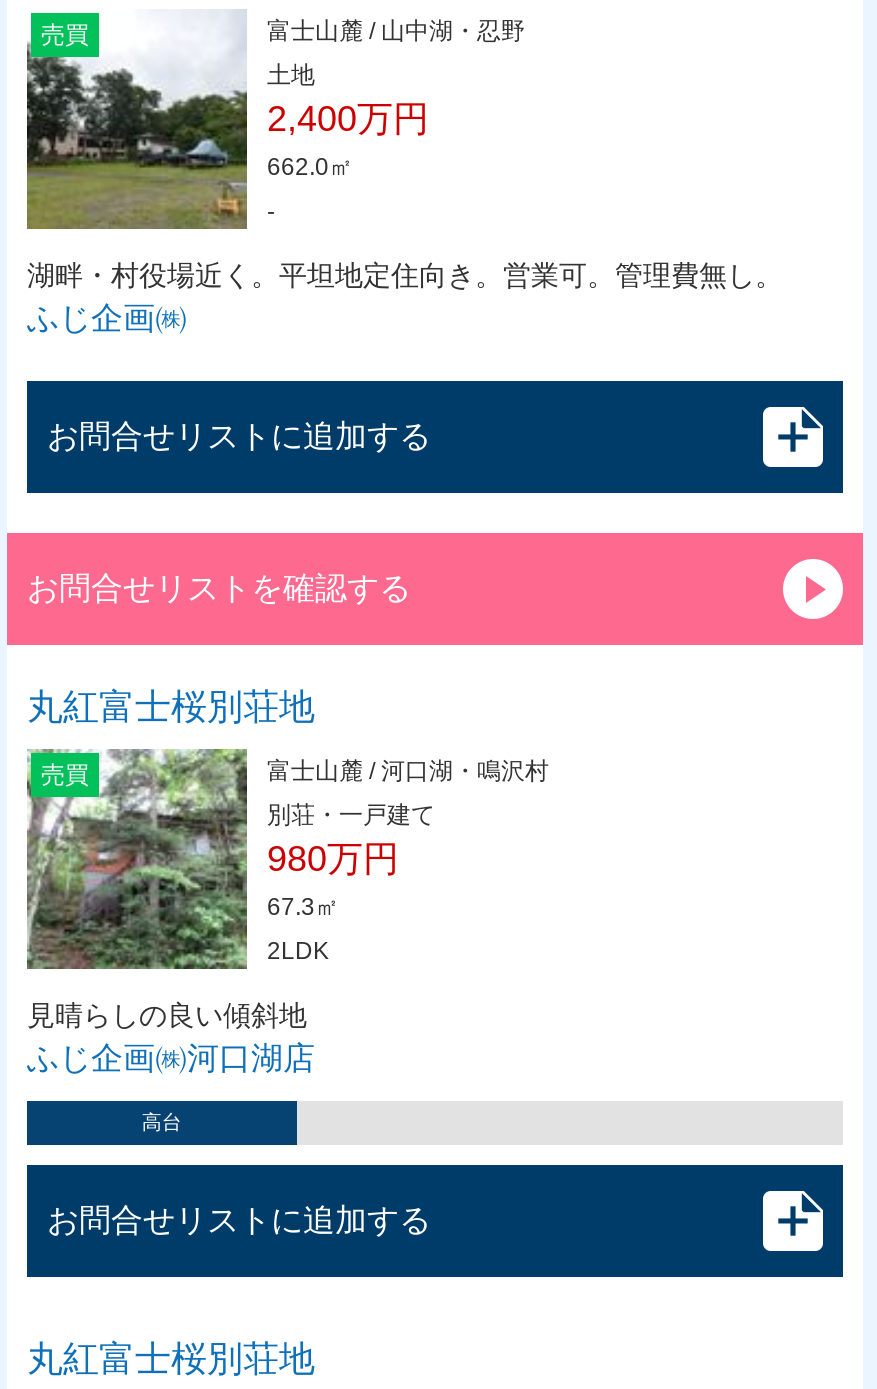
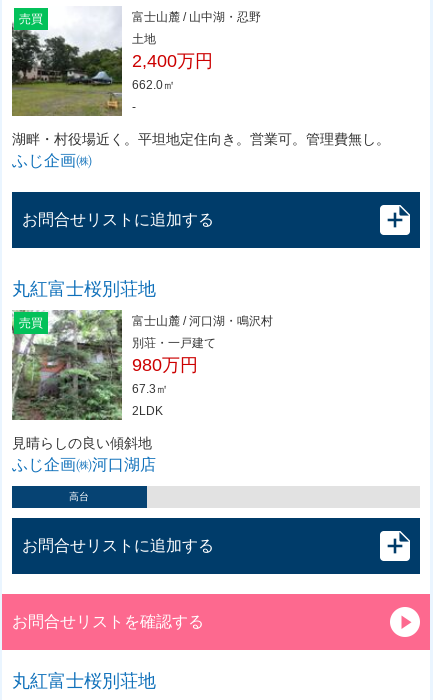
moved down: お問合せリストを確認する

moved up: [image] | 売買 | 富士山麓 / 河口湖・鳴沢村 | ... | 高台 | お問合せリストに追加する
